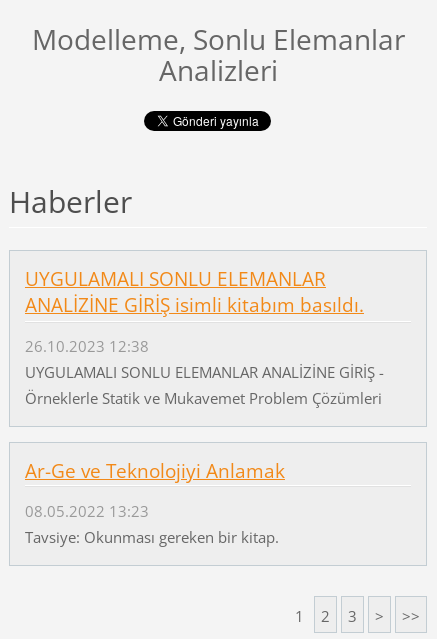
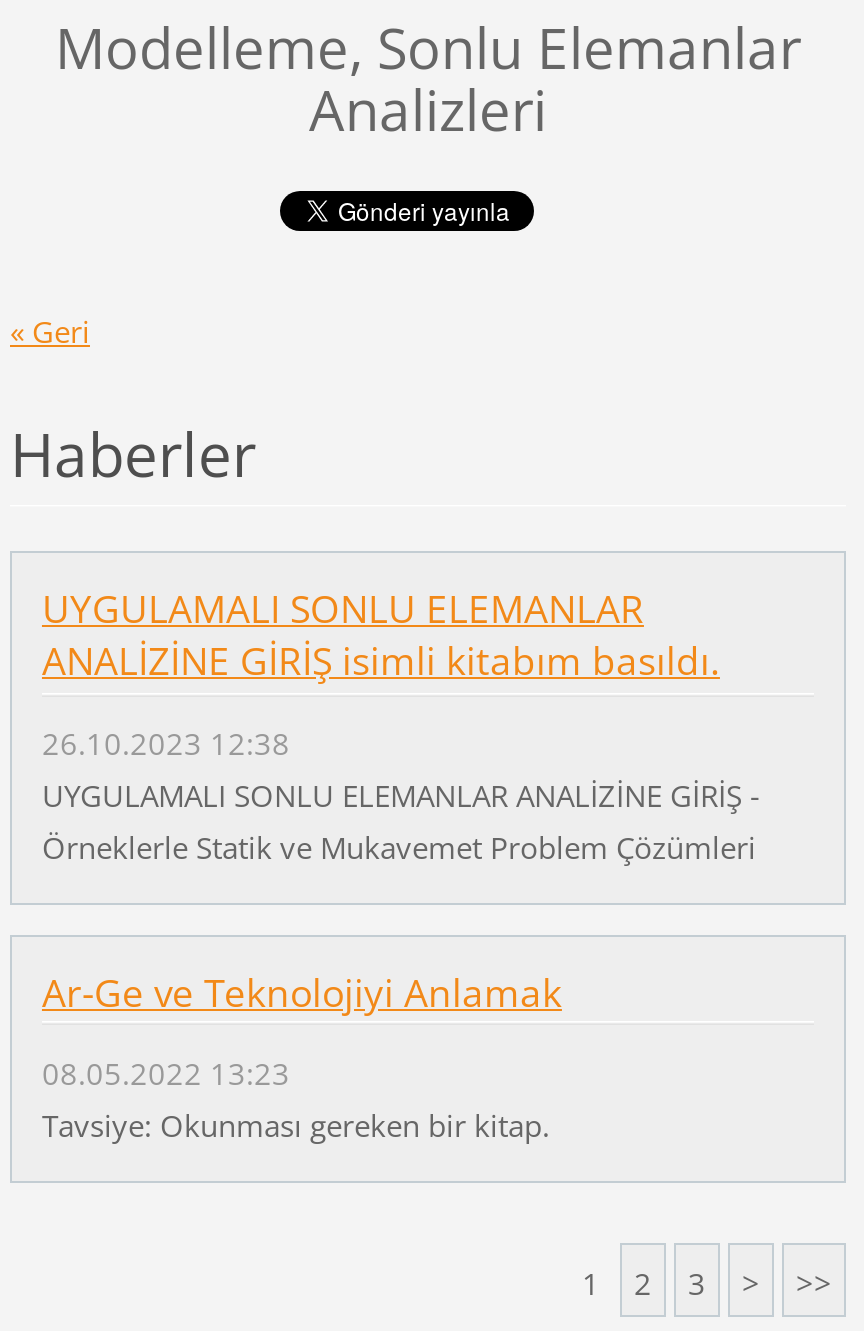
+ « Geri
